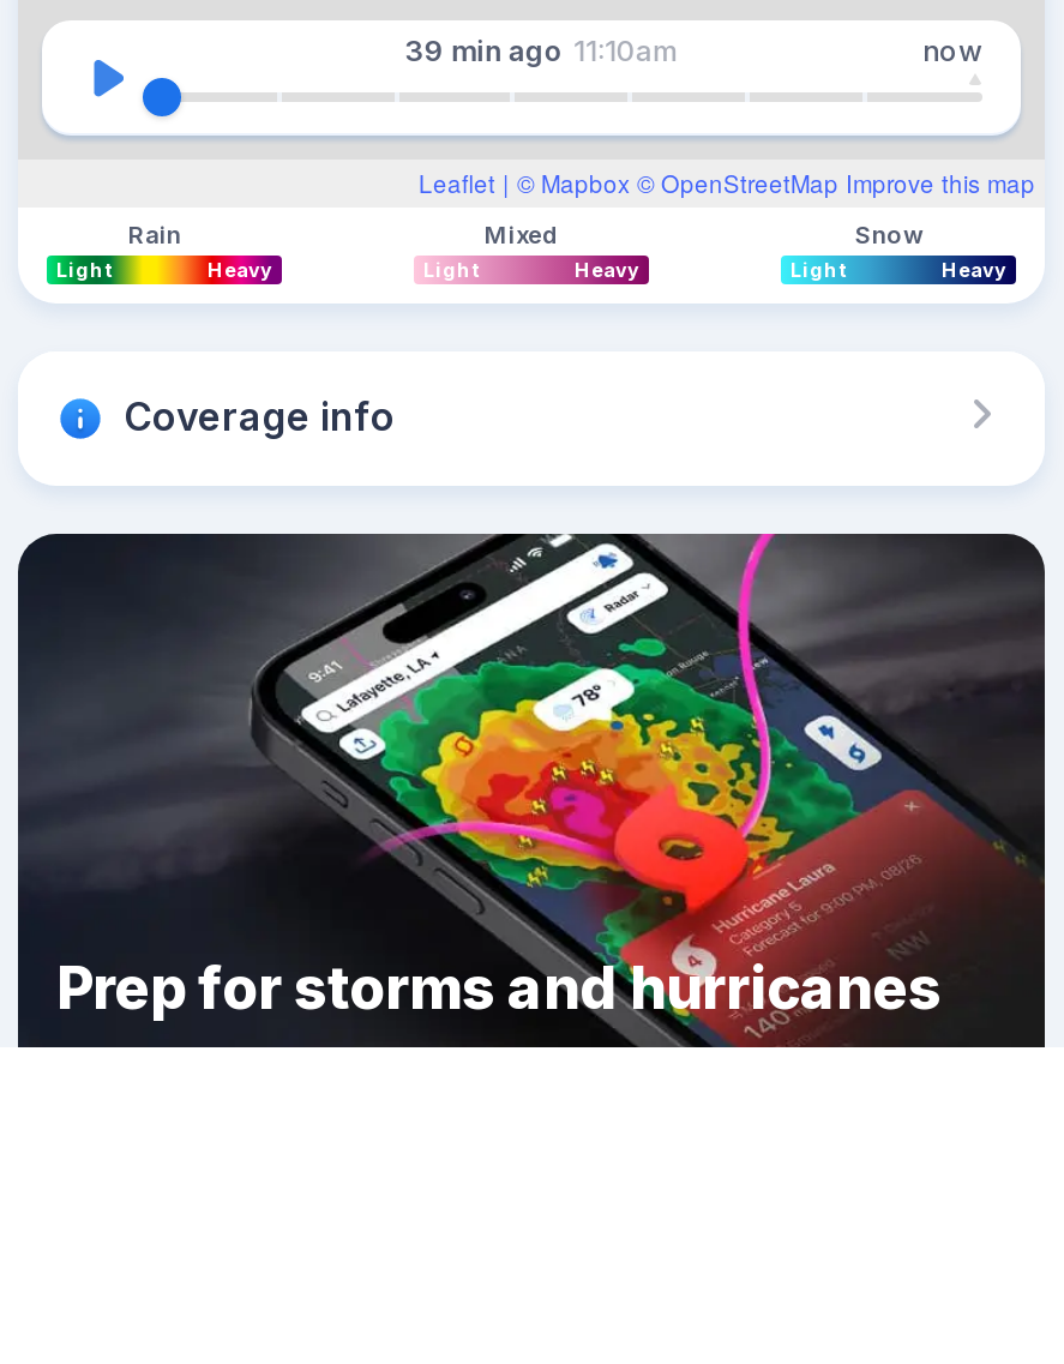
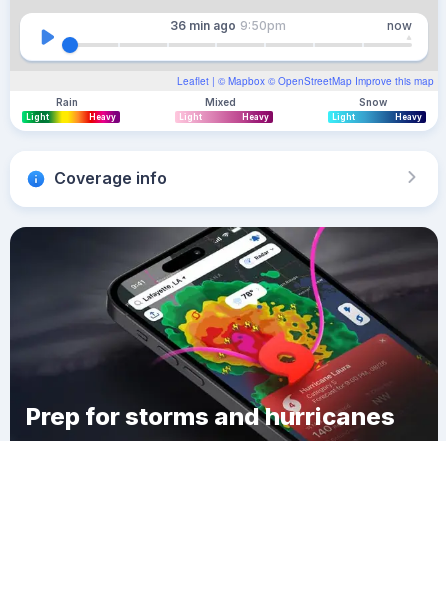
- 39 min ago 11:10am
+ 36 min ago 9:50pm
